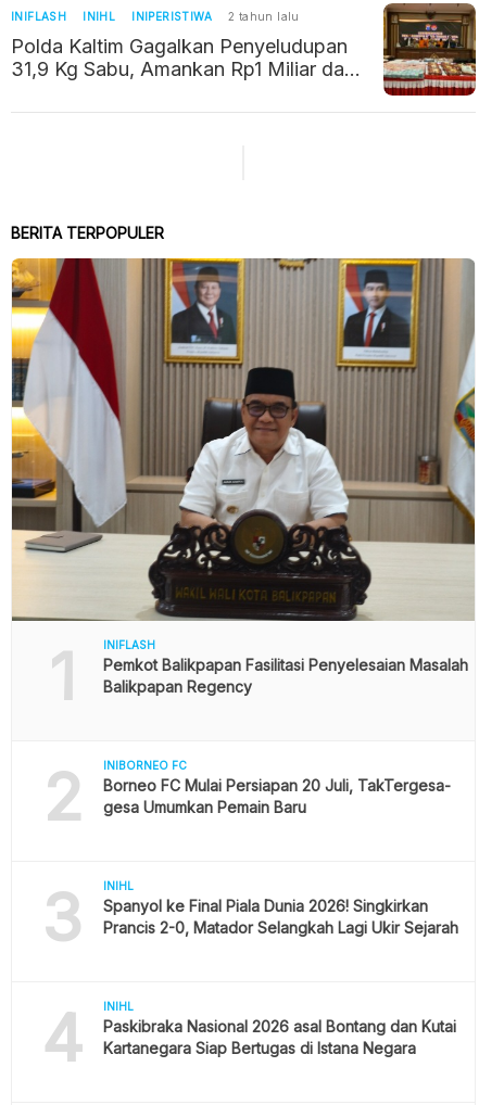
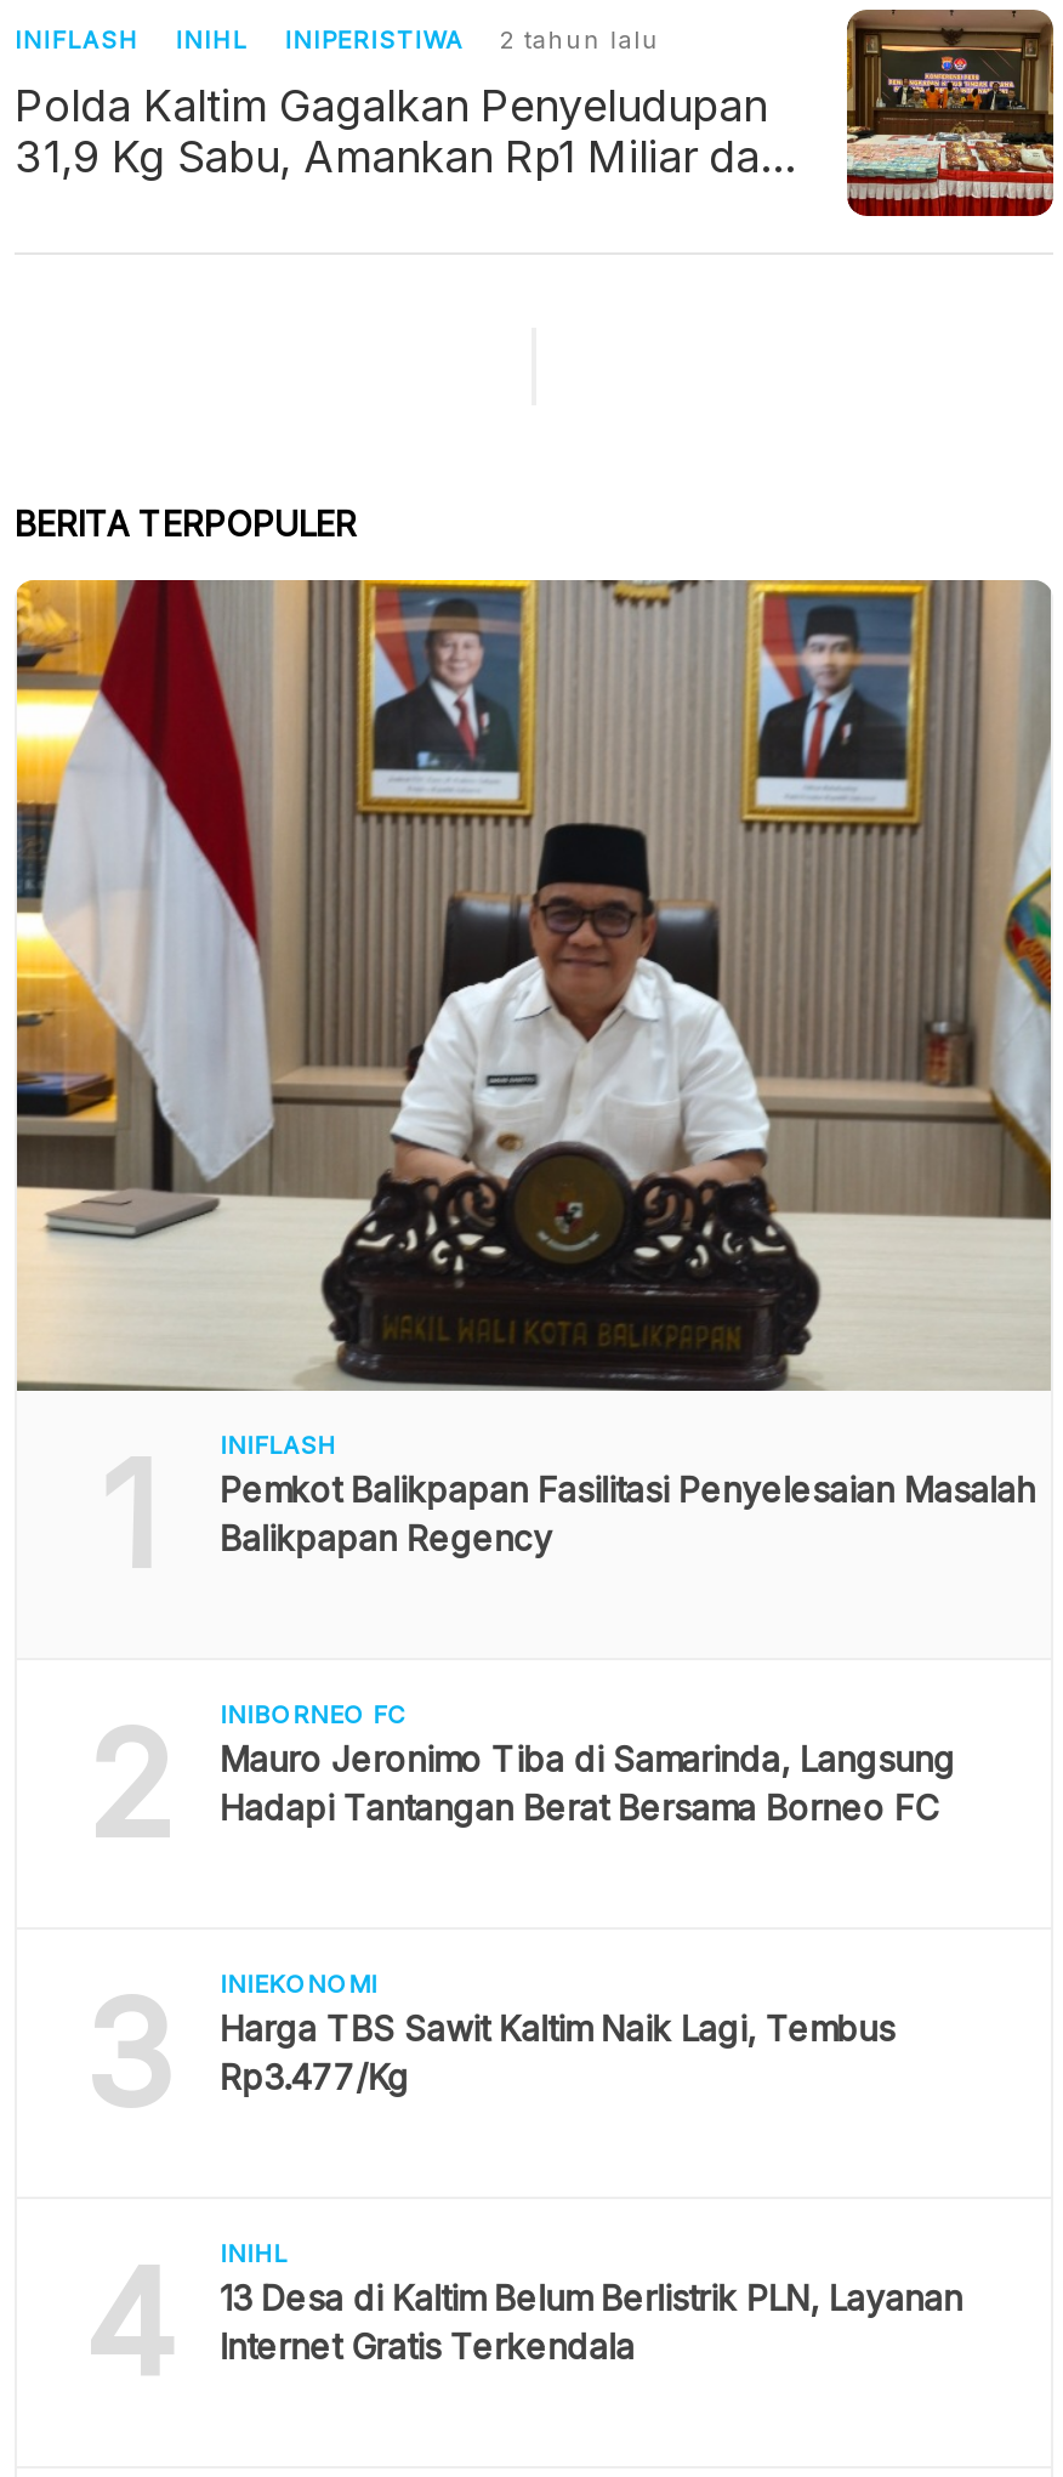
- Borneo FC Mulai Persiapan 20 Juli, TakTergesa-
- gesa Umumkan Pemain Baru
+ Mauro Jeronimo Tiba di Samarinda, Langsung
+ Hadapi Tantangan Berat Bersama Borneo FC

- INIHL
- Spanyol ke Final Piala Dunia 2026! Singkirkan
- Prancis 2-0, Matador Selangkah Lagi Ukir Sejarah
+ INIEKONOMI
+ Harga TBS Sawit Kaltim Naik Lagi, Tembus
+ Rp3.477/Kg

- Paskibraka Nasional 2026 asal Bontang dan Kutai
- Kartanegara Siap Bertugas di Istana Negara
+ 13 Desa di Kaltim Belum Berlistrik PLN, Layanan
+ Internet Gratis Terkendala
